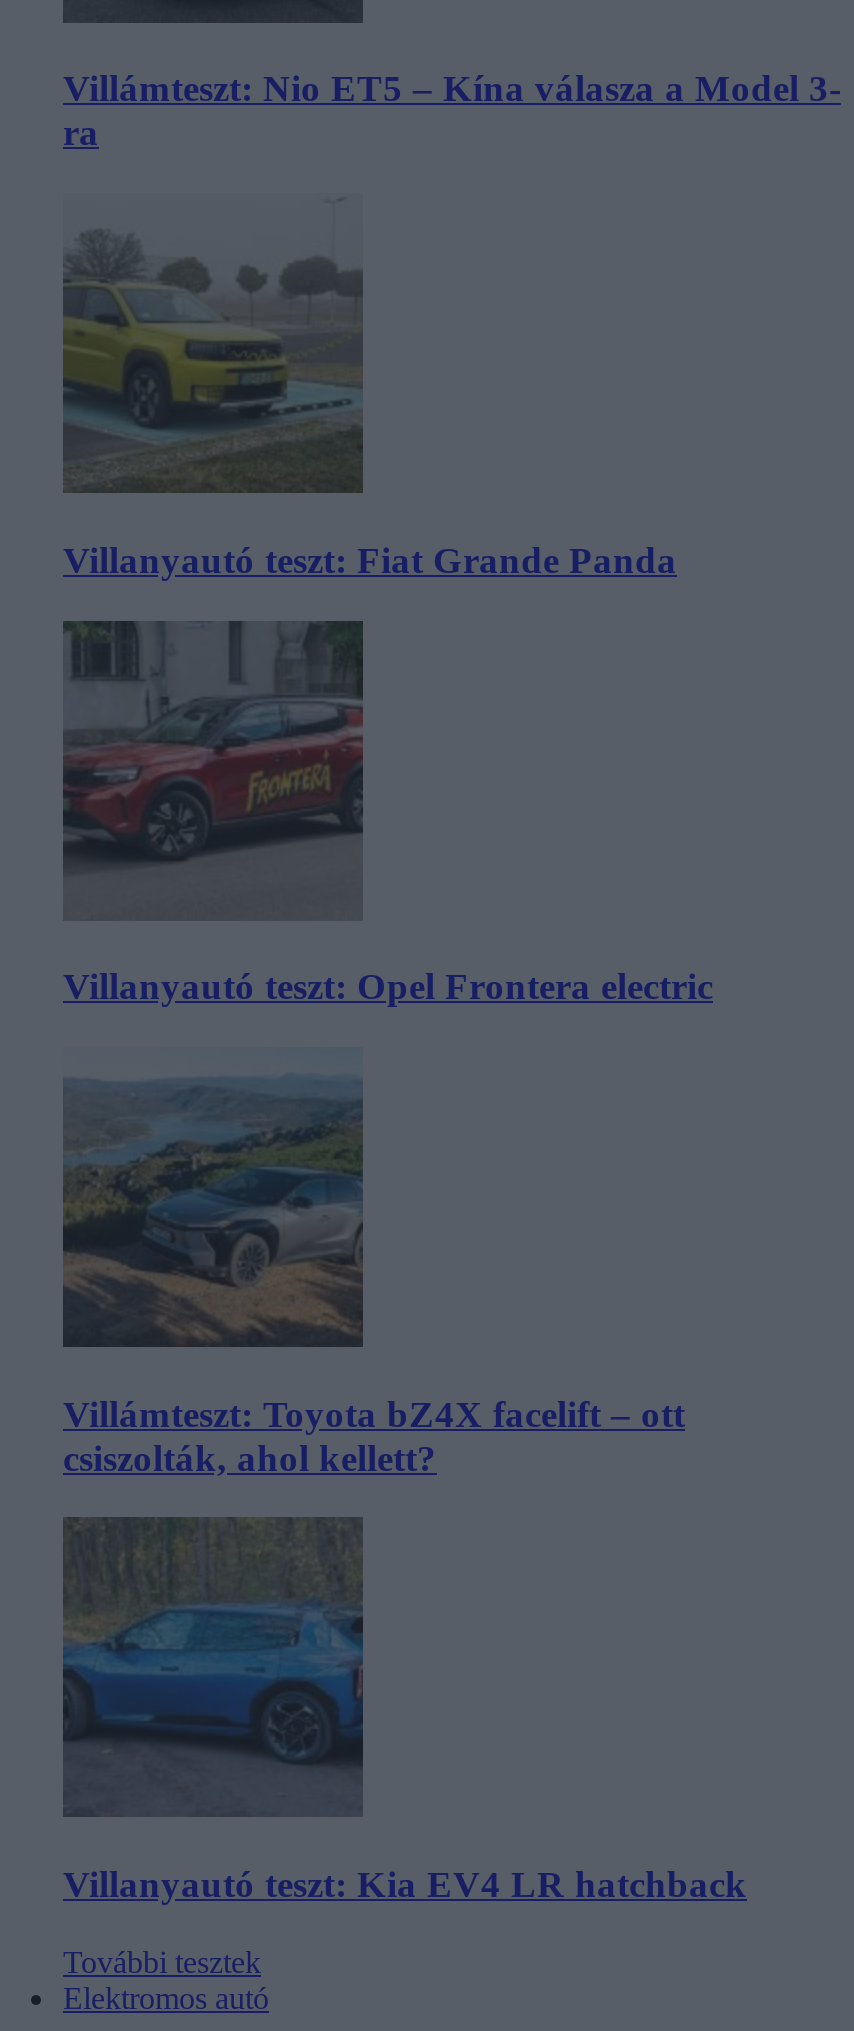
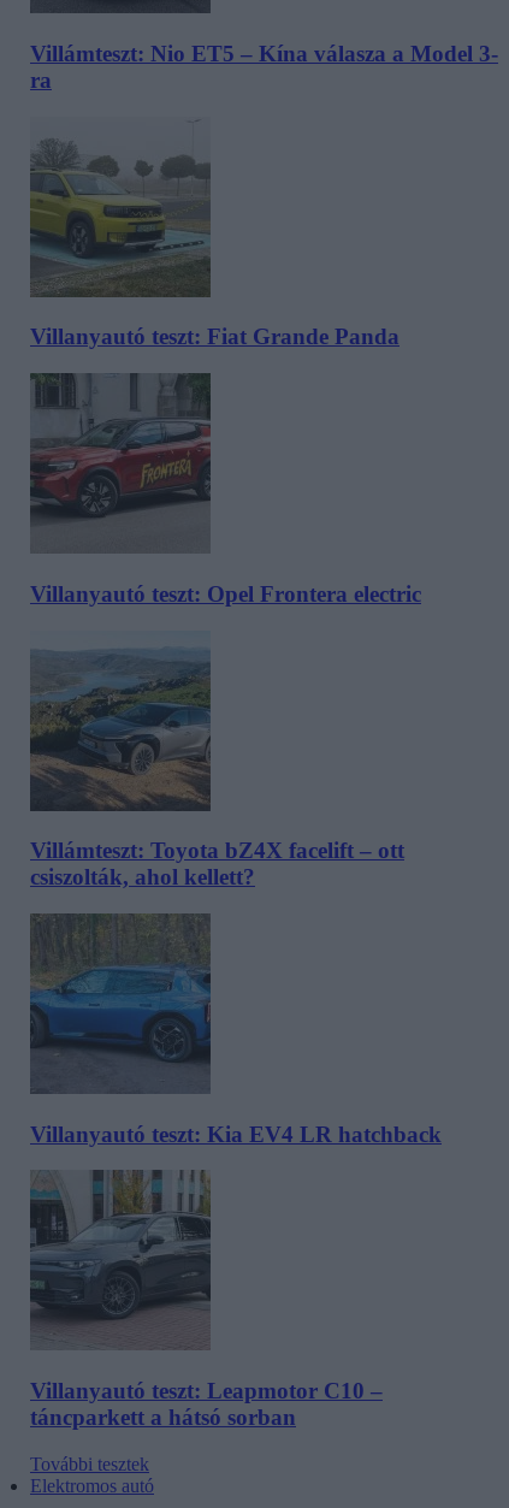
+ [image]
+ Villanyautó teszt: Leapmotor C10 –
+ táncparkett a hátsó sorban
